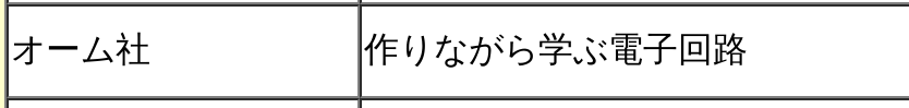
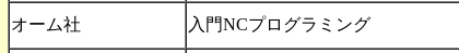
- 作りながら学ぶ電子回路
+ 入門NCプログラミング
